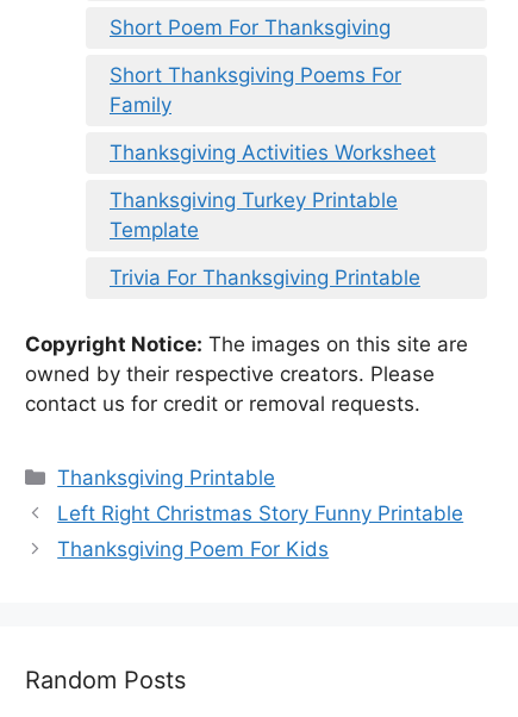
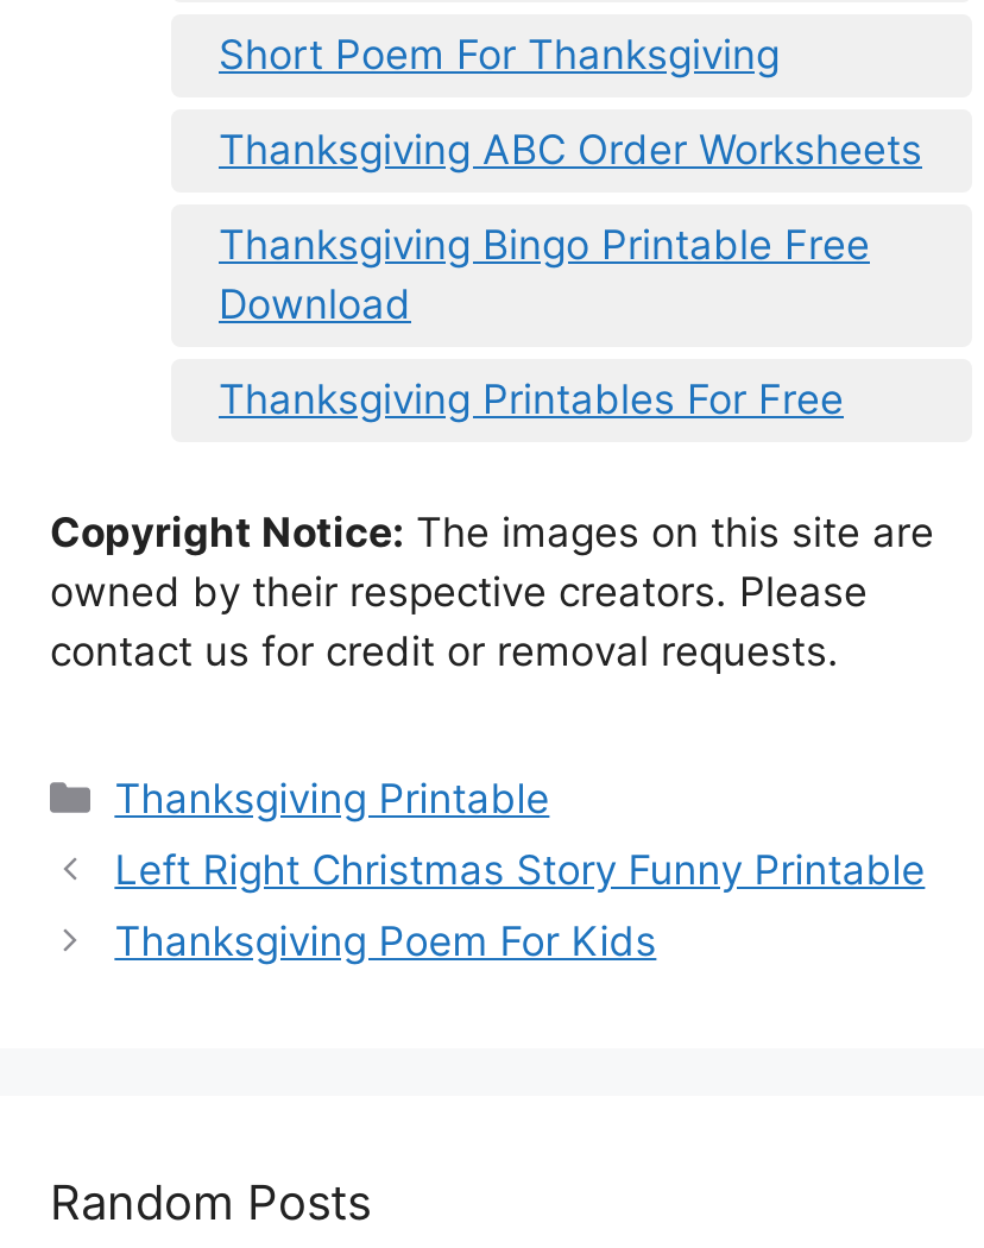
- Short Thanksgiving Poems For
- Family
- Thanksgiving Activities Worksheet
- Thanksgiving Turkey Printable
- Template
- Trivia For Thanksgiving Printable
+ Thanksgiving ABC Order Worksheets
+ Thanksgiving Bingo Printable Free
+ Download
+ Thanksgiving Printables For Free
